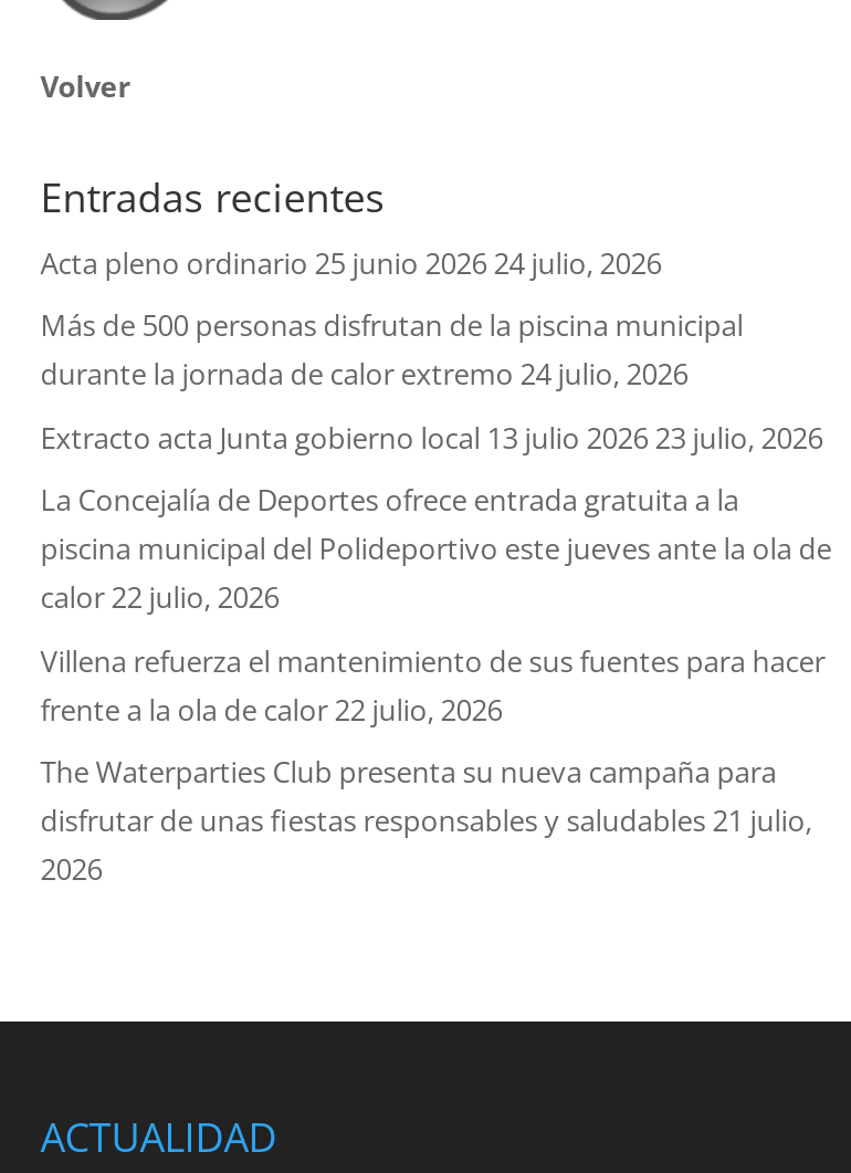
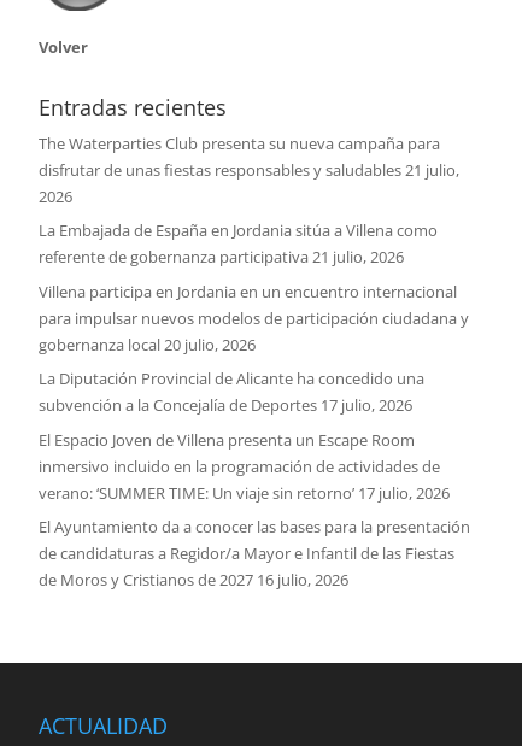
- Acta pleno ordinario 25 junio 2026 24 julio, 2026
- Más de 500 personas disfrutan de la piscina municipal
- durante la jornada de calor extremo 24 julio, 2026
- Extracto acta Junta gobierno local 13 julio 2026 23 julio, 2026
- La Concejalía de Deportes ofrece entrada gratuita a la
- piscina municipal del Polideportivo este jueves ante la ola de
- calor 22 julio, 2026
- Villena refuerza el mantenimiento de sus fuentes para hacer
- frente a la ola de calor 22 julio, 2026

moved up: The Waterparties Club presenta su nueva campaña para | disfrutar de unas fiestas responsables y saludables 21 julio, | 2026

+ La Embajada de España en Jordania sitúa a Villena como
+ referente de gobernanza participativa 21 julio, 2026
+ Villena participa en Jordania en un encuentro internacional
+ para impulsar nuevos modelos de participación ciudadana y
+ gobernanza local 20 julio, 2026
+ La Diputación Provincial de Alicante ha concedido una
+ subvención a la Concejalía de Deportes 17 julio, 2026
+ El Espacio Joven de Villena presenta un Escape Room
+ inmersivo incluido en la programación de actividades de
+ verano: ‘SUMMER TIME: Un viaje sin retorno’ 17 julio, 2026
+ El Ayuntamiento da a conocer las bases para la presentación
+ de candidaturas a Regidor/a Mayor e Infantil de las Fiestas
+ de Moros y Cristianos de 2027 16 julio, 2026
